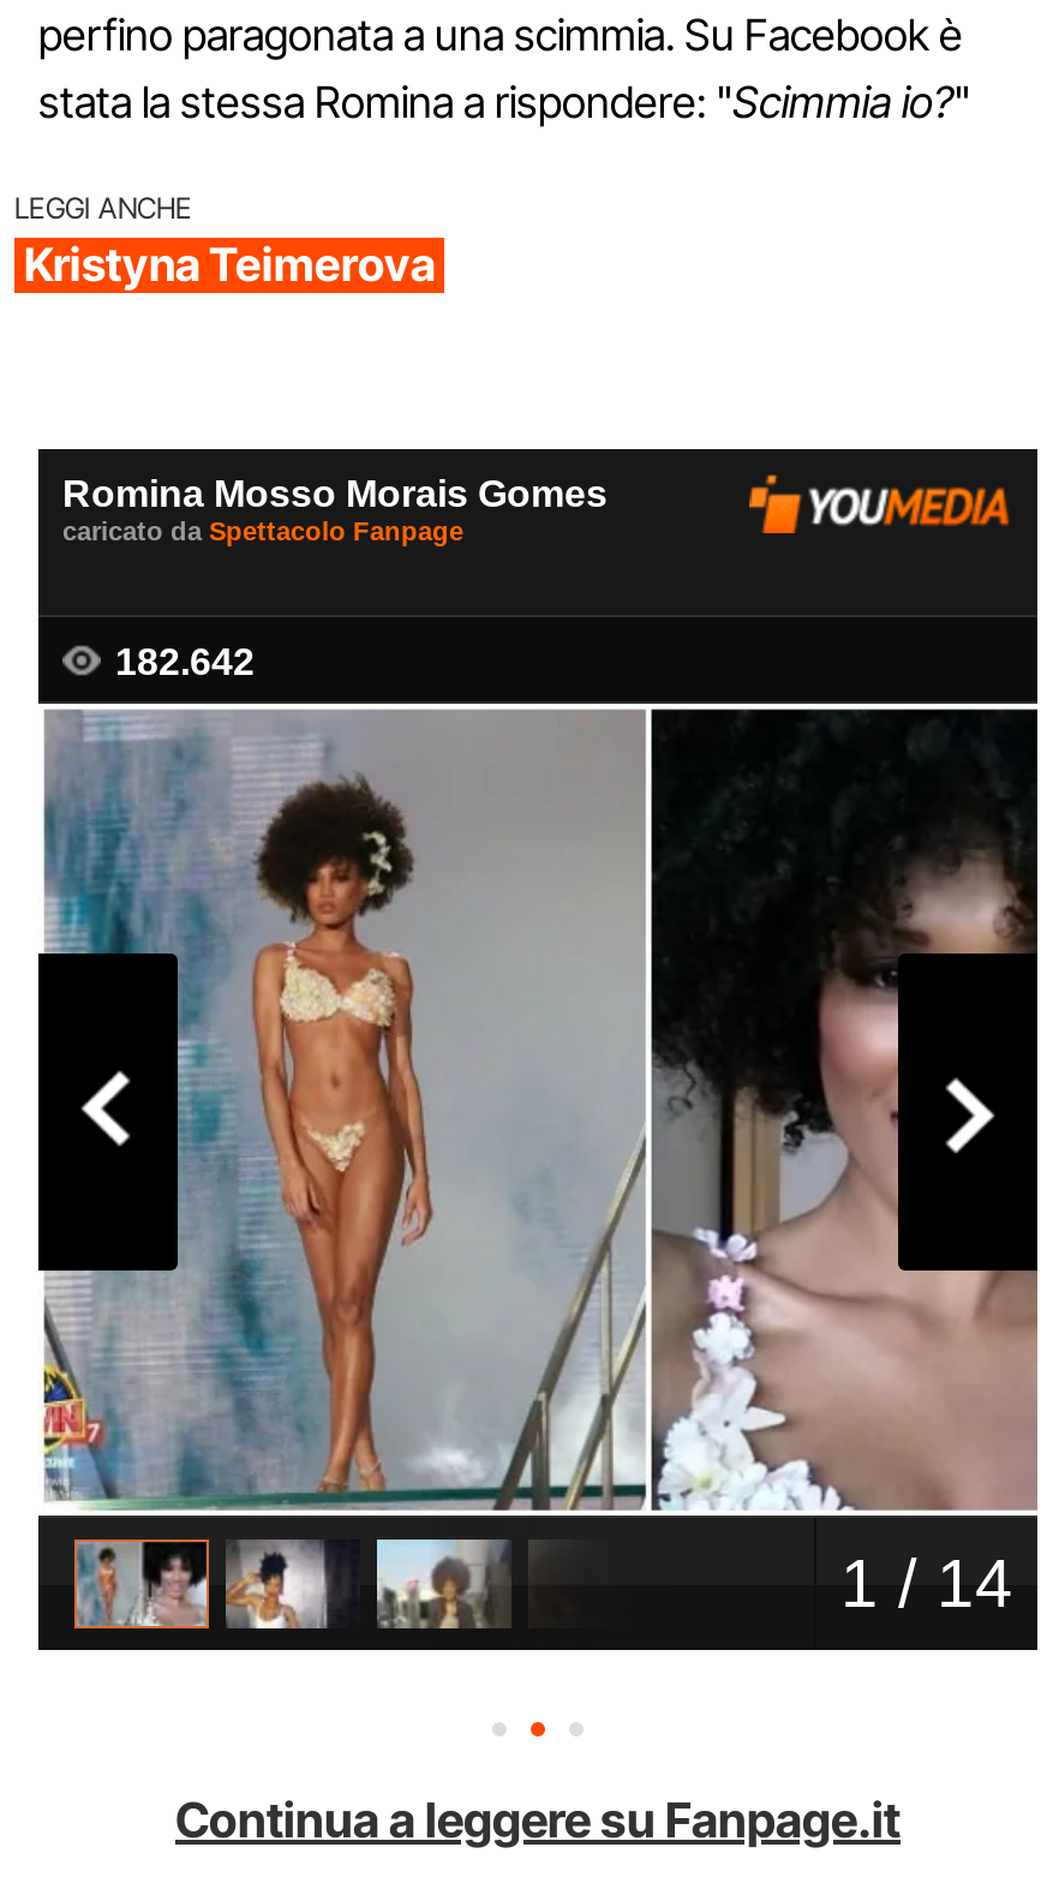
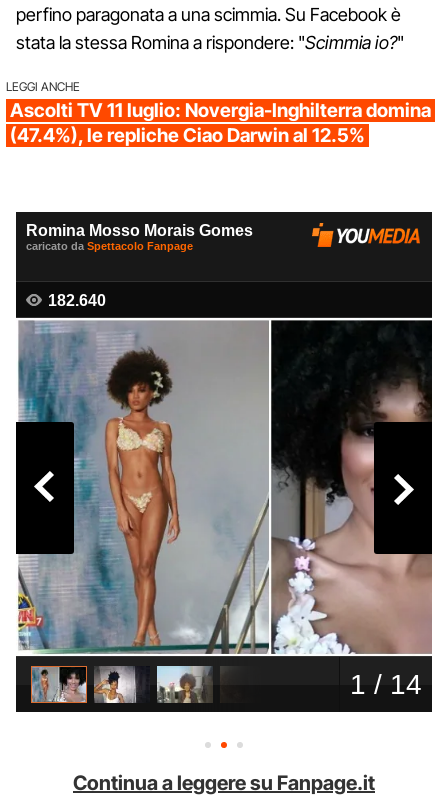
- Kristyna Teimerova
+ Ascolti TV 11 luglio: Novergia-Inghilterra domina
+ (47.4%), le repliche Ciao Darwin al 12.5%
